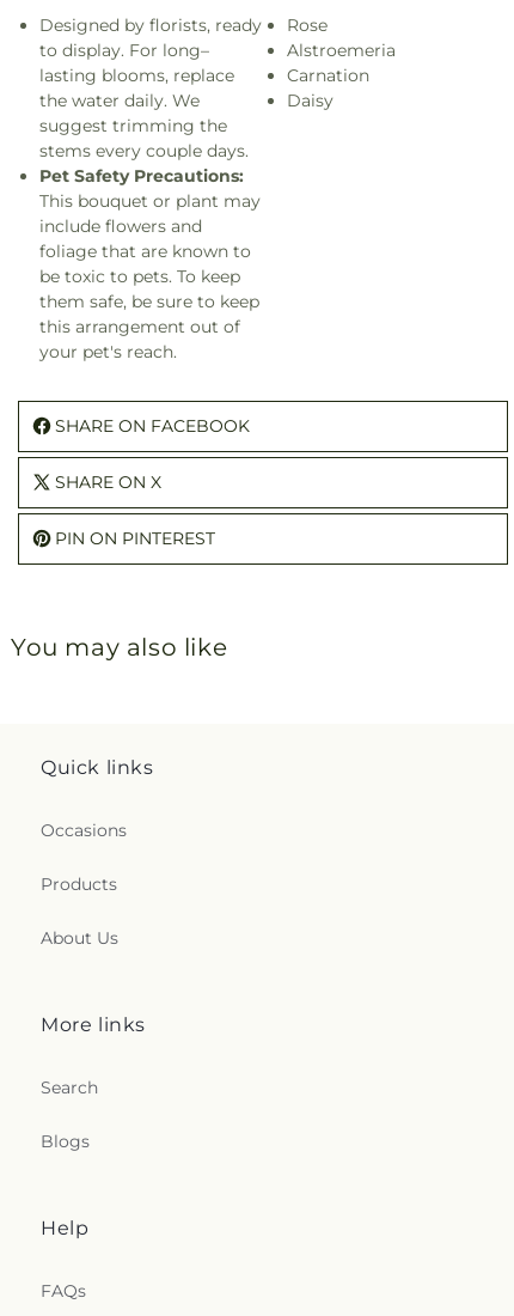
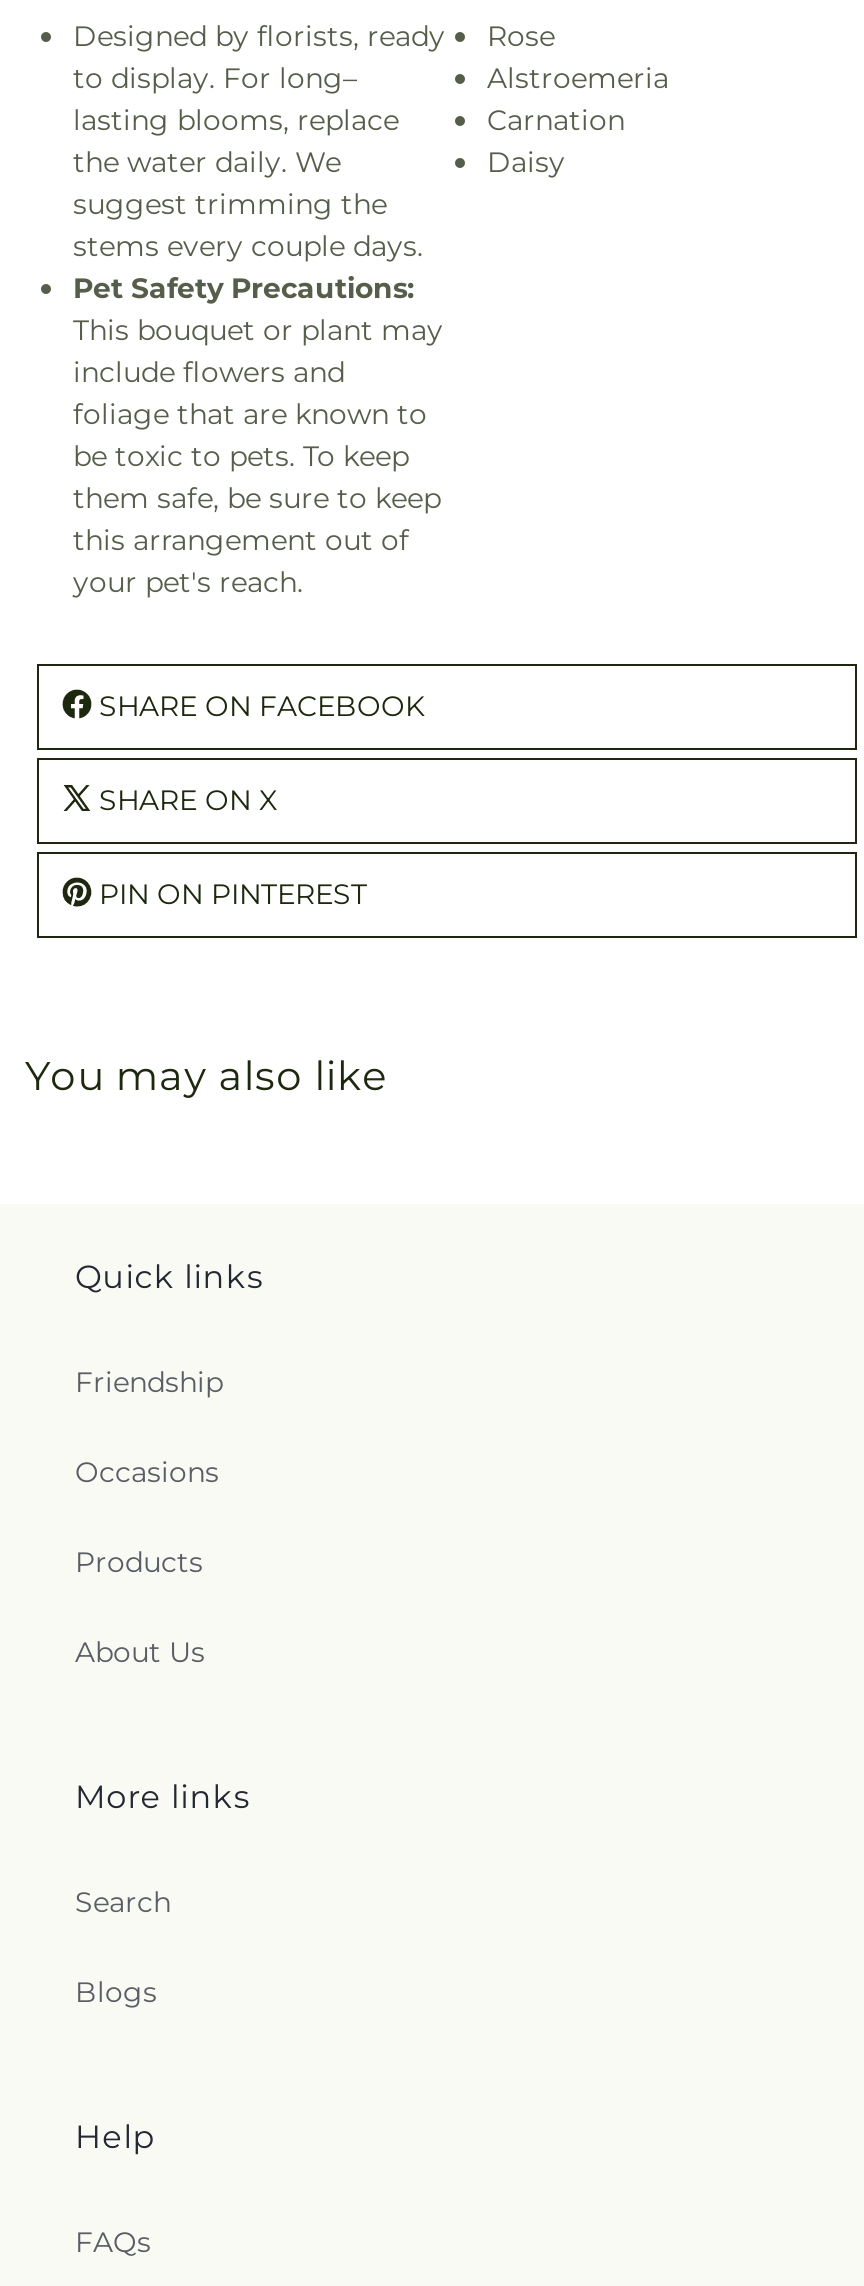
+ Friendship
